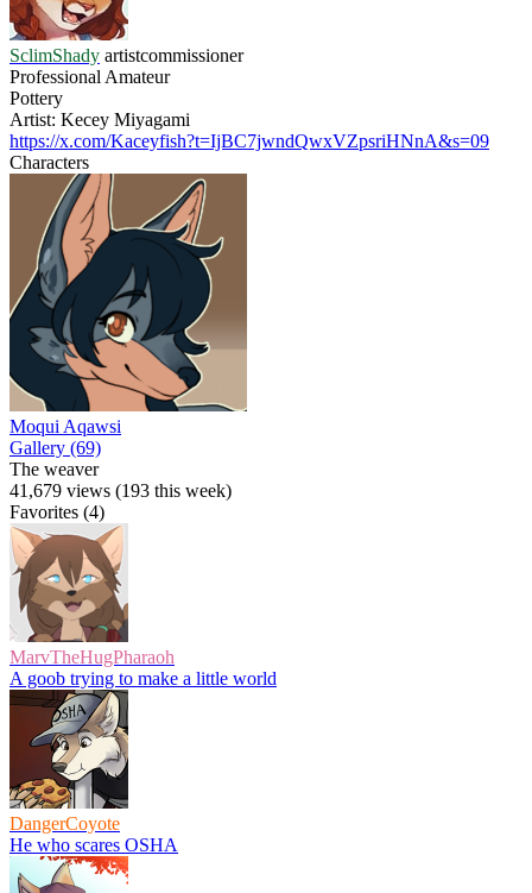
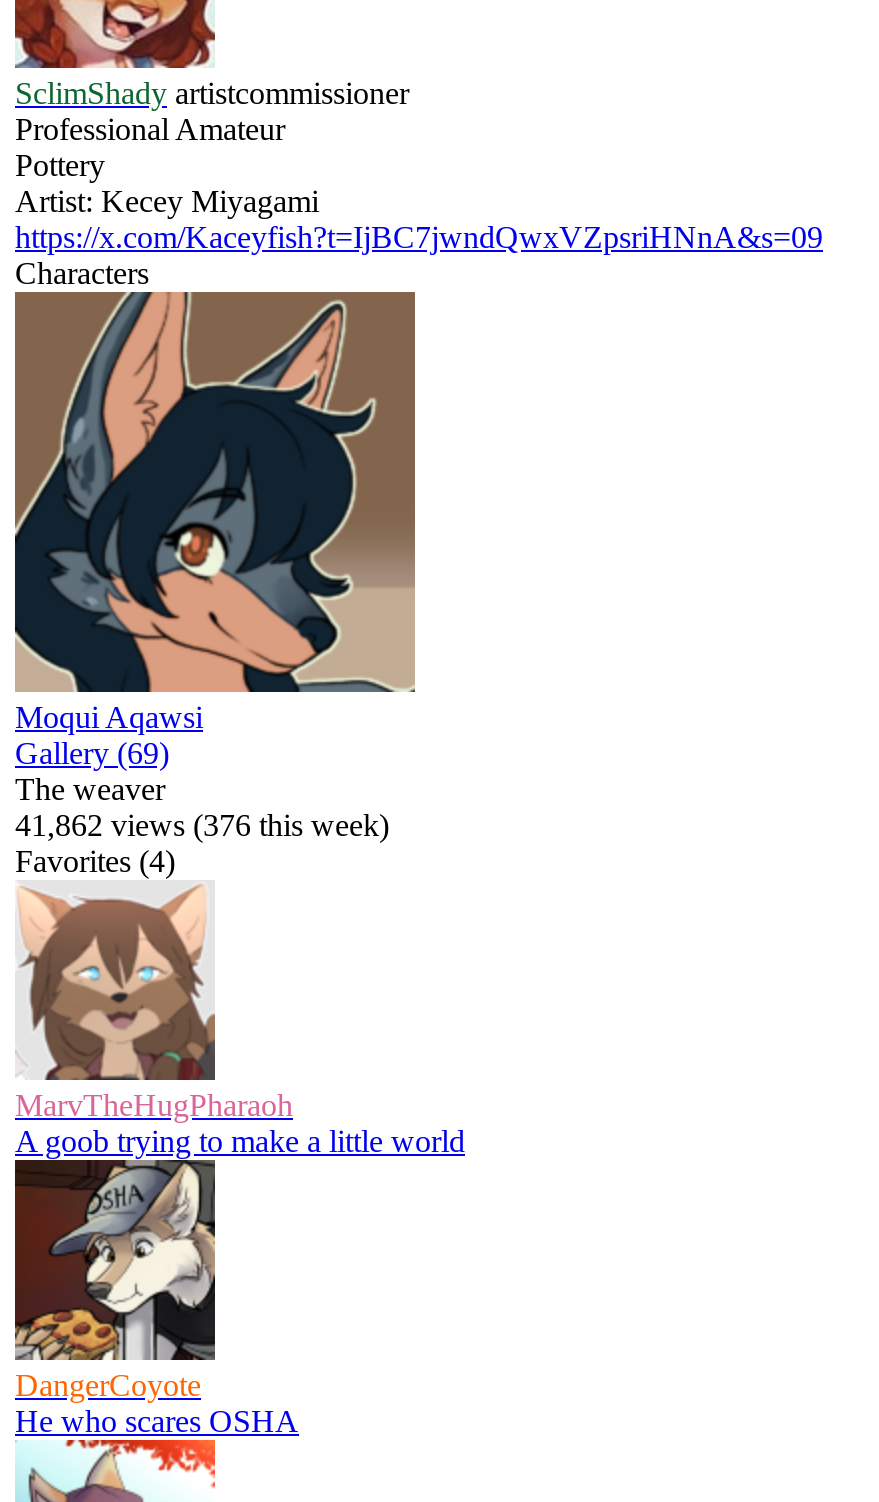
- 41,679 views (193 this week)
+ 41,862 views (376 this week)
